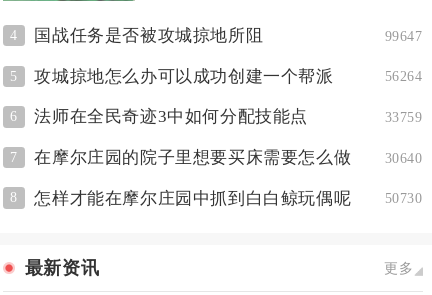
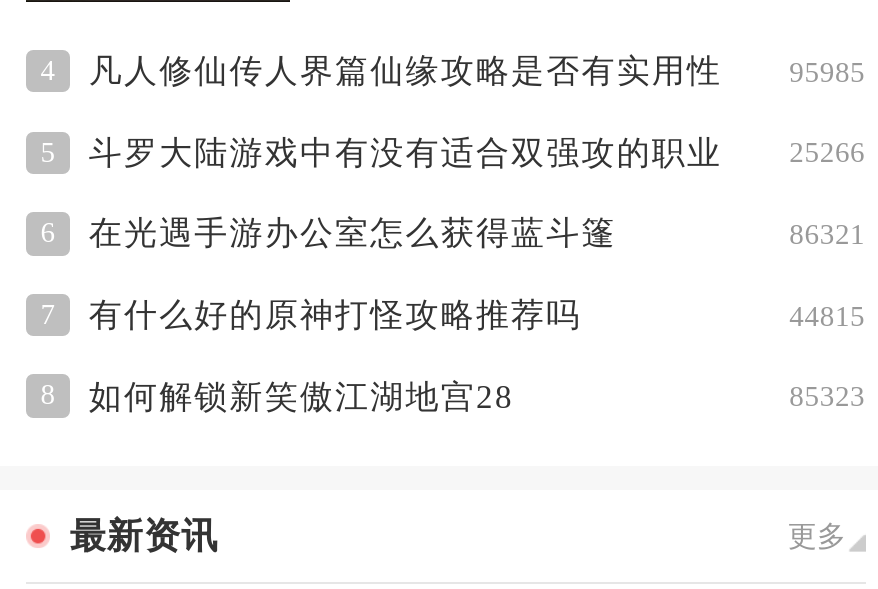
- 国战任务是否被攻城掠地所阻
- 99647
+ 凡人修仙传人界篇仙缘攻略是否有实用性
+ 95985

- 攻城掠地怎么办可以成功创建一个帮派
- 56264
+ 斗罗大陆游戏中有没有适合双强攻的职业
+ 25266

- 法师在全民奇迹3中如何分配技能点
- 33759
+ 在光遇手游办公室怎么获得蓝斗篷
+ 86321

- 在摩尔庄园的院子里想要买床需要怎么做
- 30640
+ 有什么好的原神打怪攻略推荐吗
+ 44815

- 怎样才能在摩尔庄园中抓到白白鲸玩偶呢
- 50730
+ 如何解锁新笑傲江湖地宫28
+ 85323
